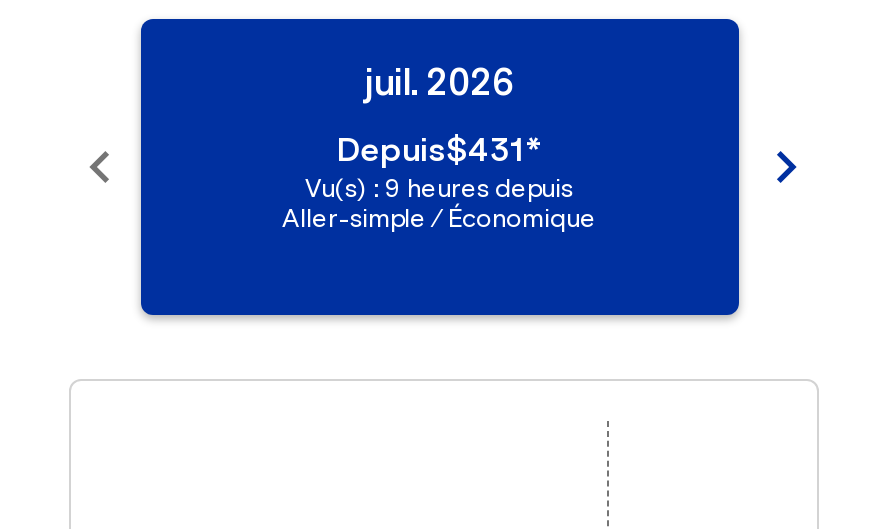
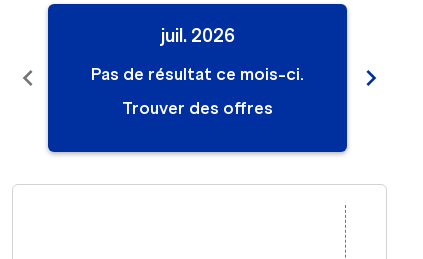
- Depuis$431*
- Vu(s) : 9 heures depuis
- Aller-simple / Économique
+ Pas de résultat ce mois-ci.
+ Trouver des offres
